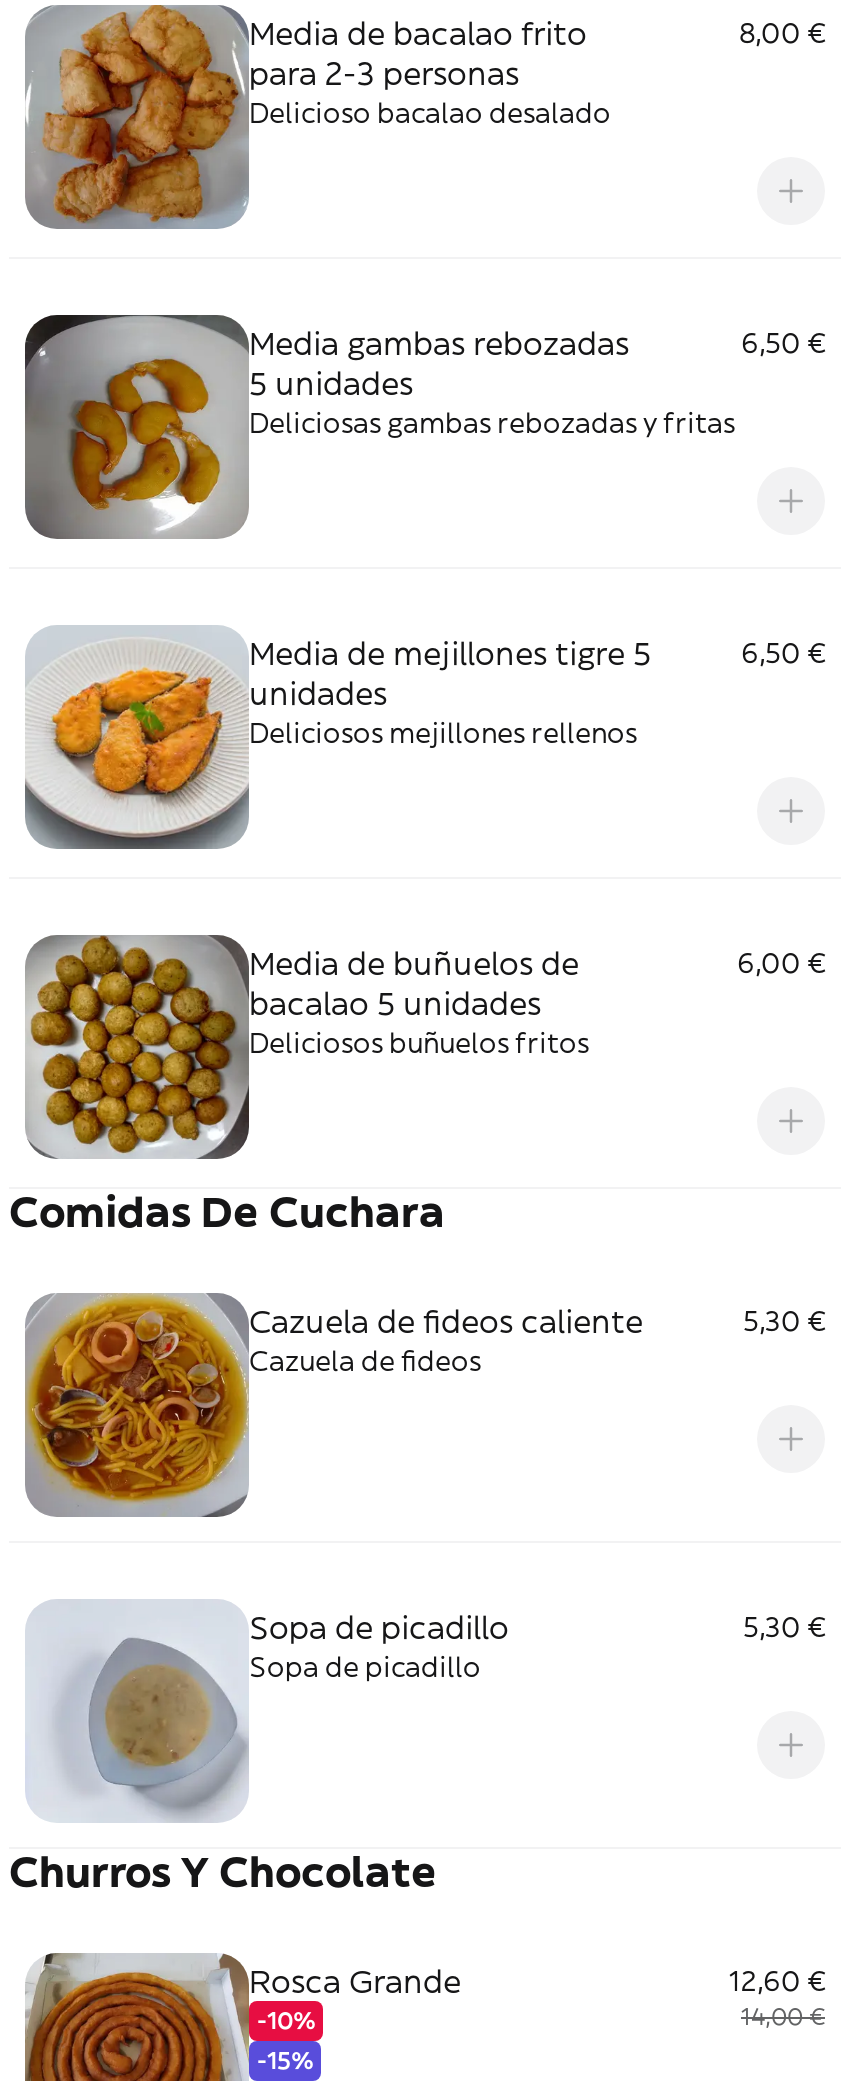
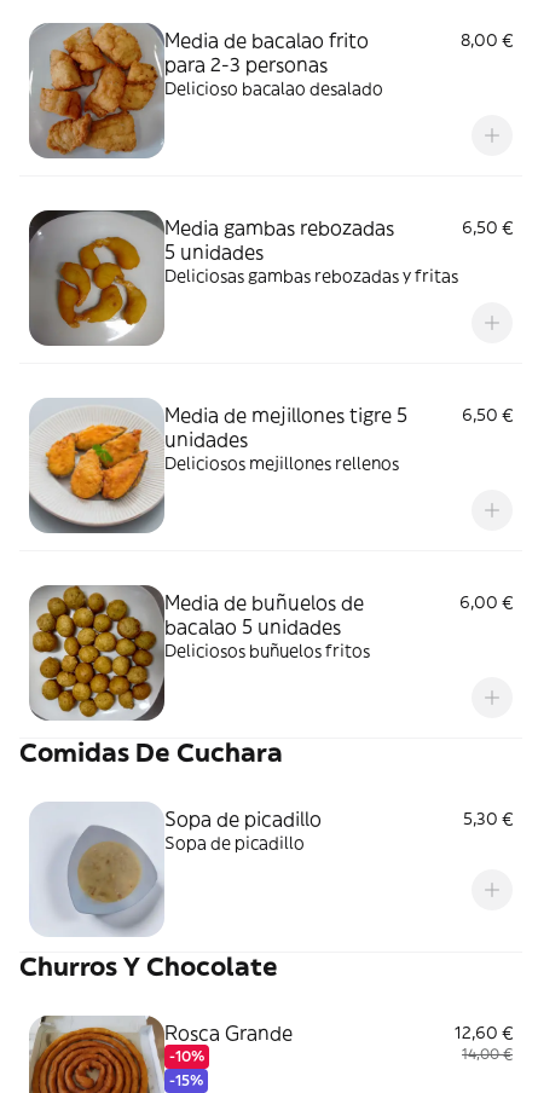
- [image]
- Cazuela de fideos caliente
- 5,30 €
- Cazuela de fideos
